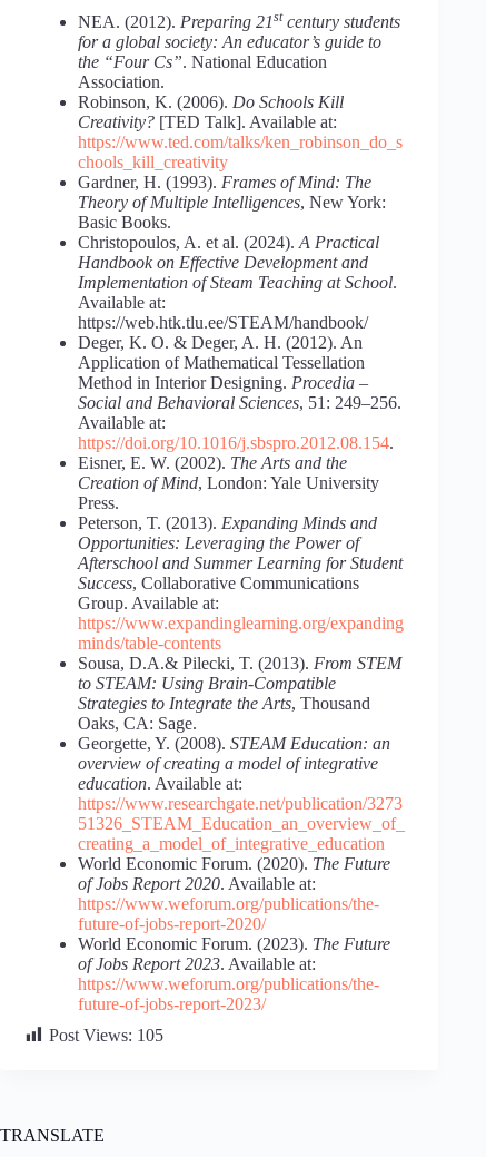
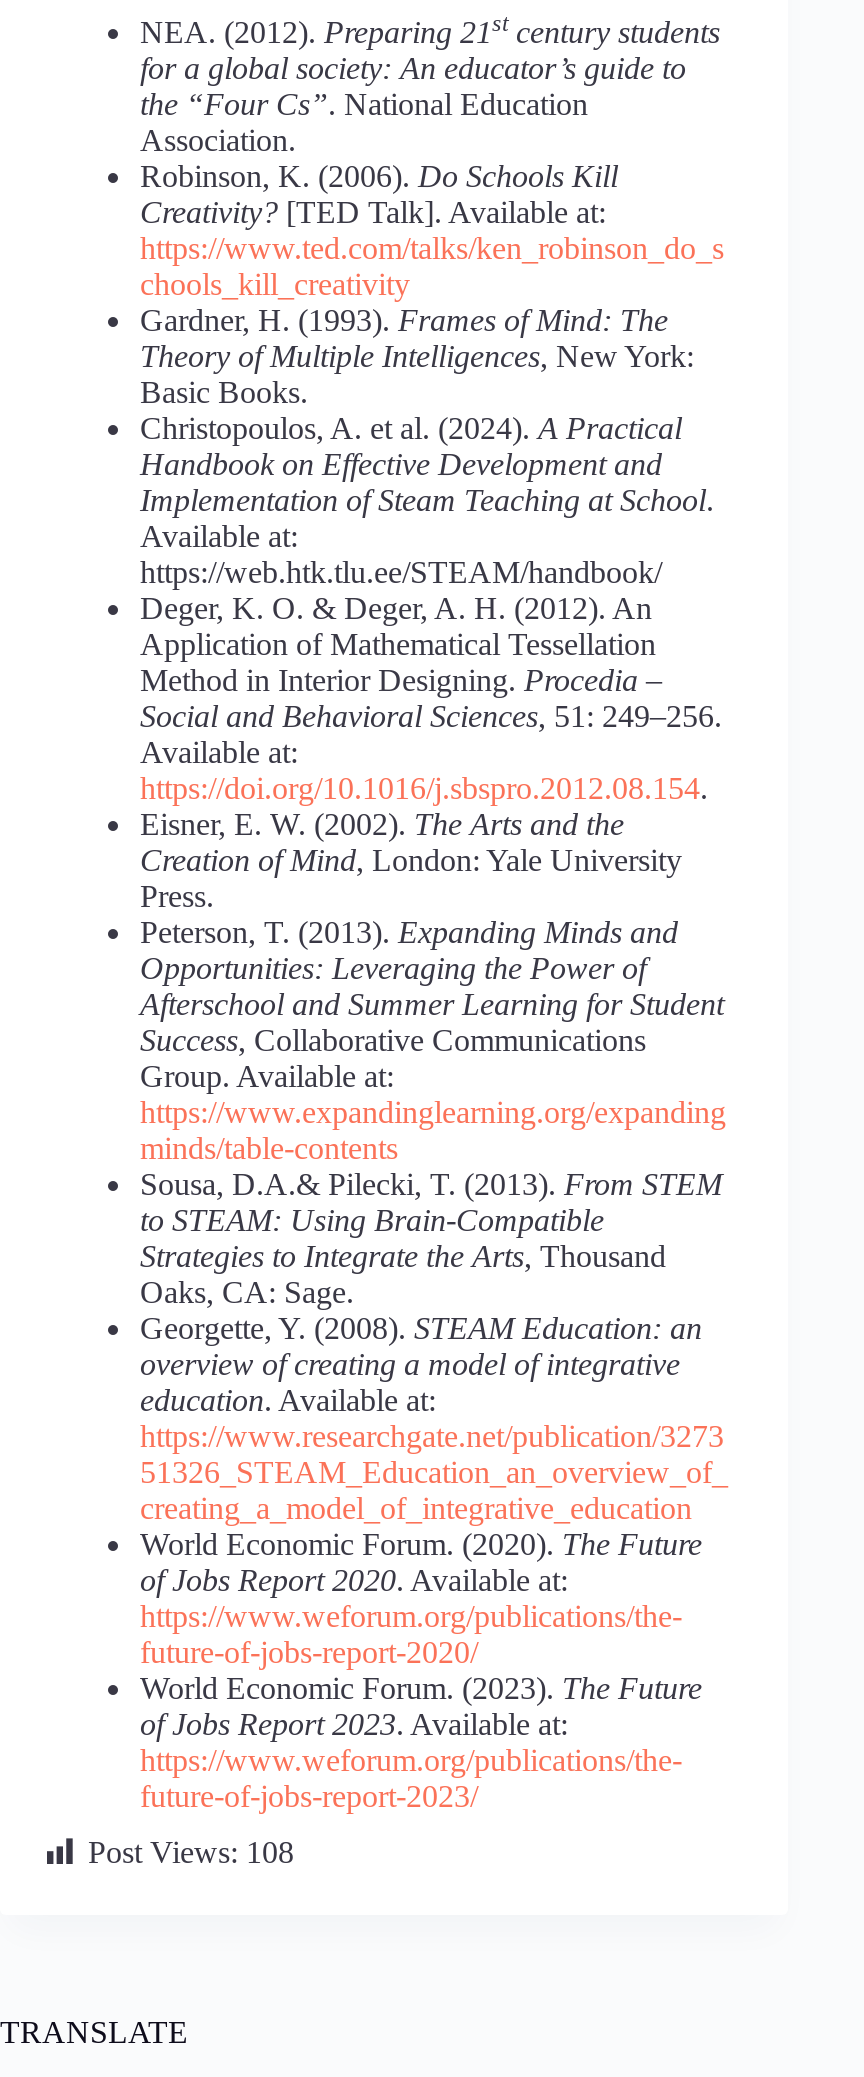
- Post Views: 105
+ Post Views: 108
